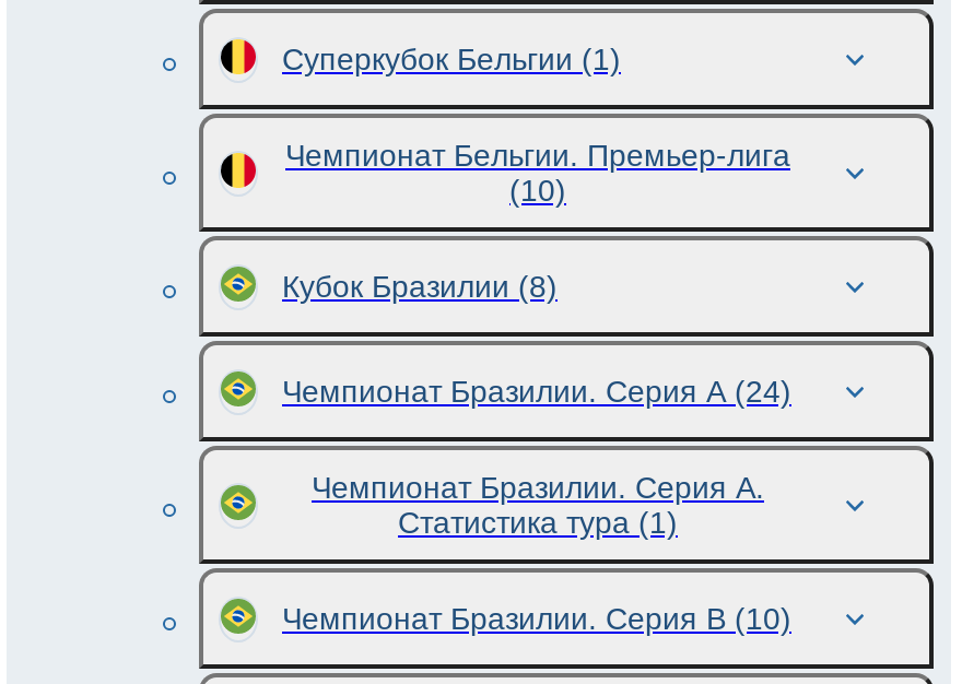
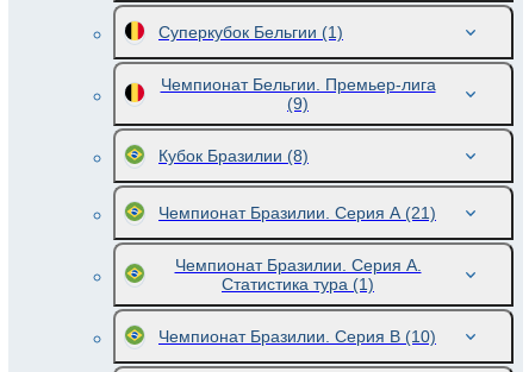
- (10)
+ (9)

- Чемпионат Бразилии. Серия A (24)
+ Чемпионат Бразилии. Серия A (21)
